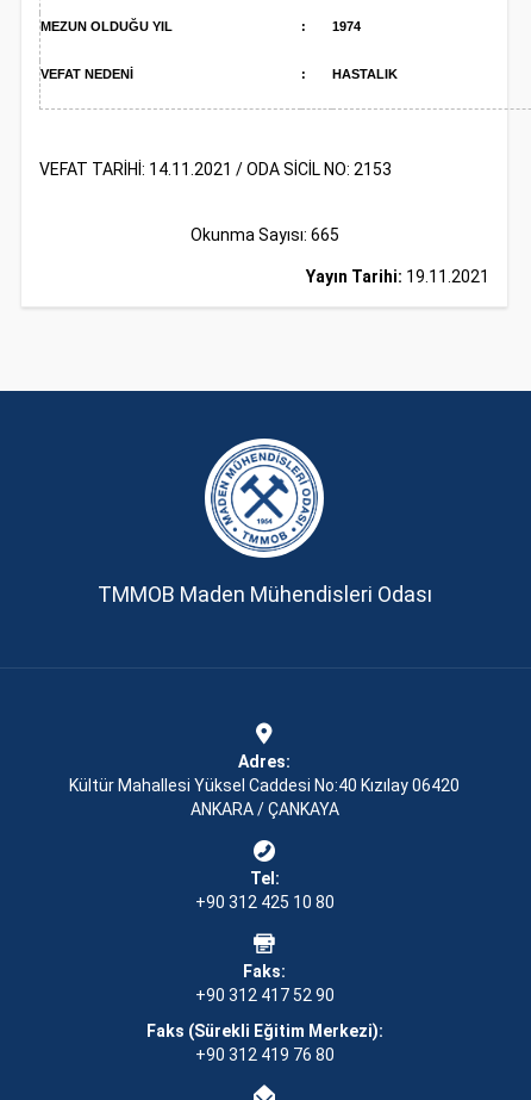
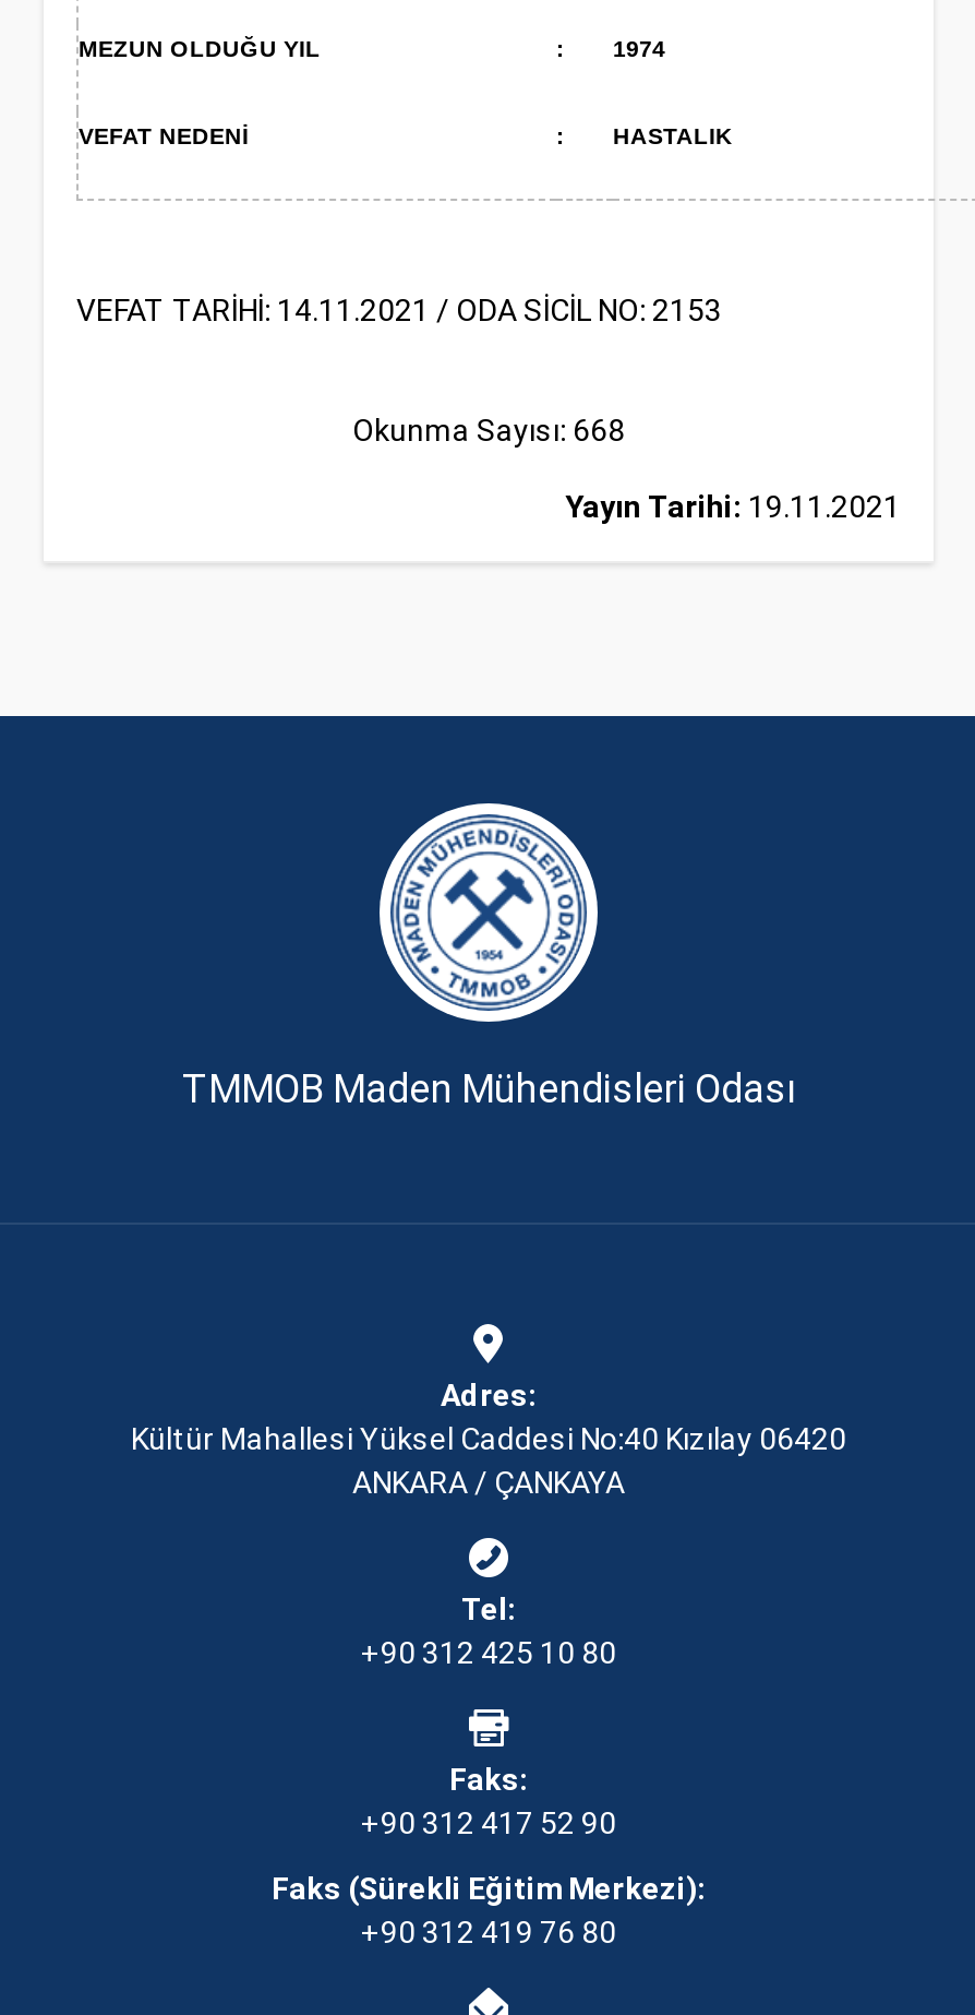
- Okunma Sayısı: 665
+ Okunma Sayısı: 668
